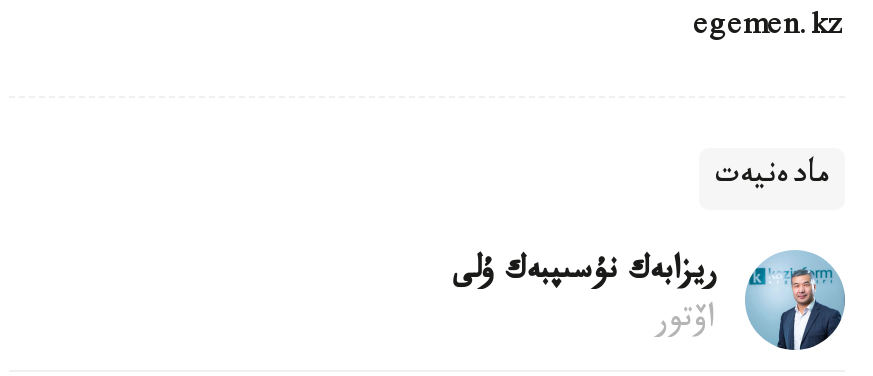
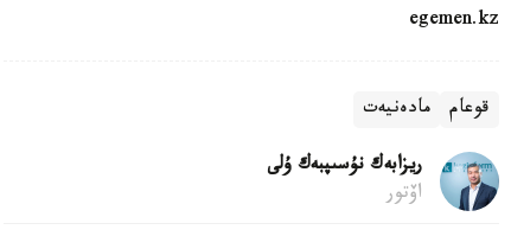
+ قوعام
